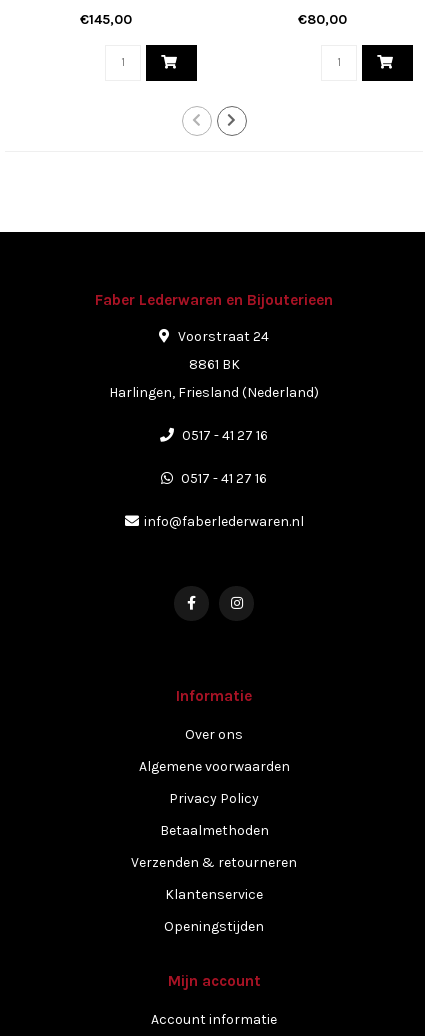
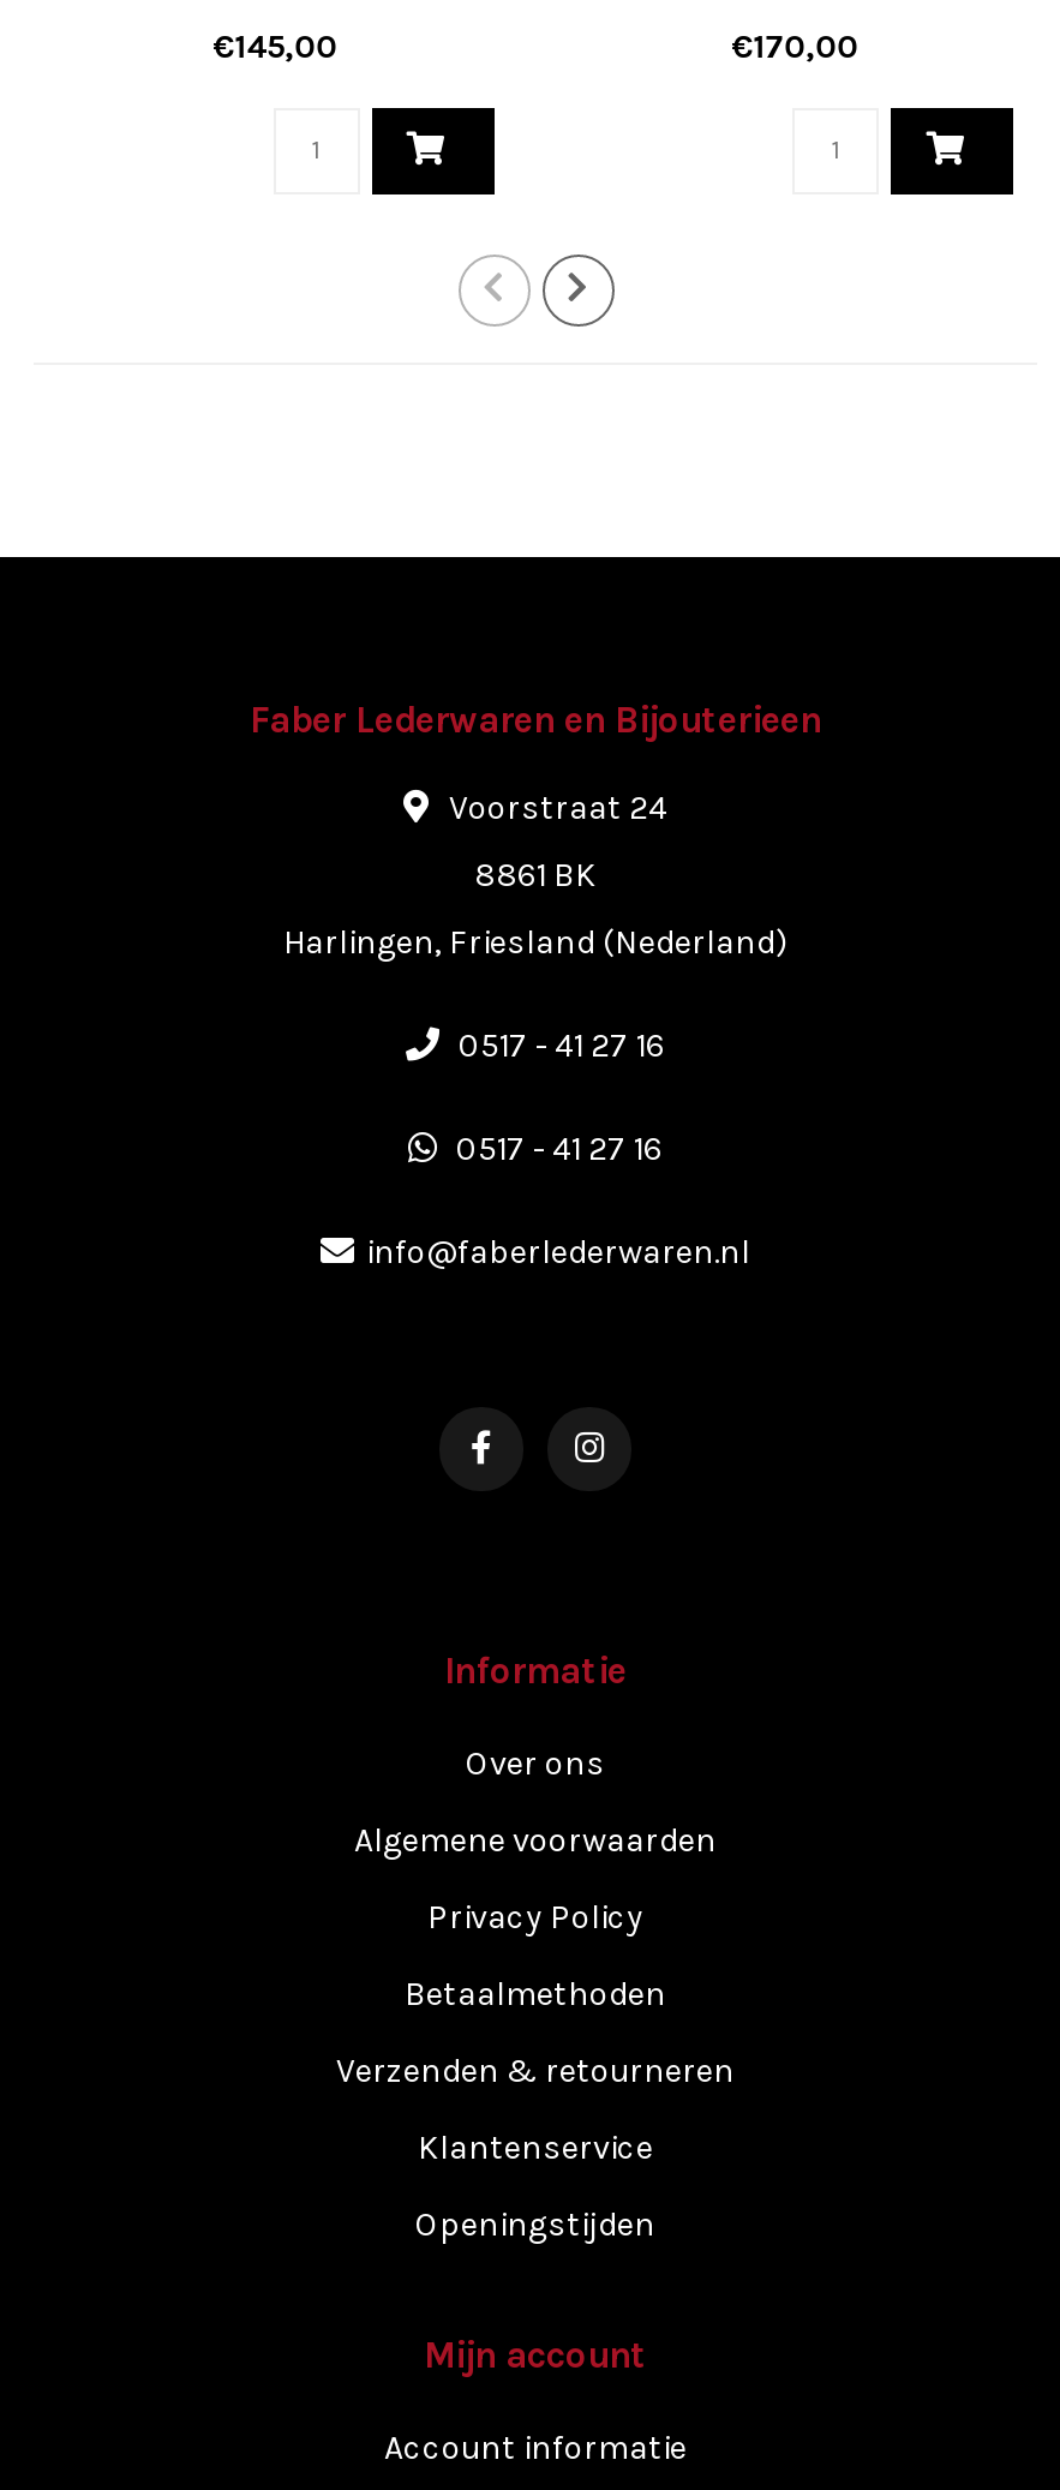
- €80,00
+ €170,00
